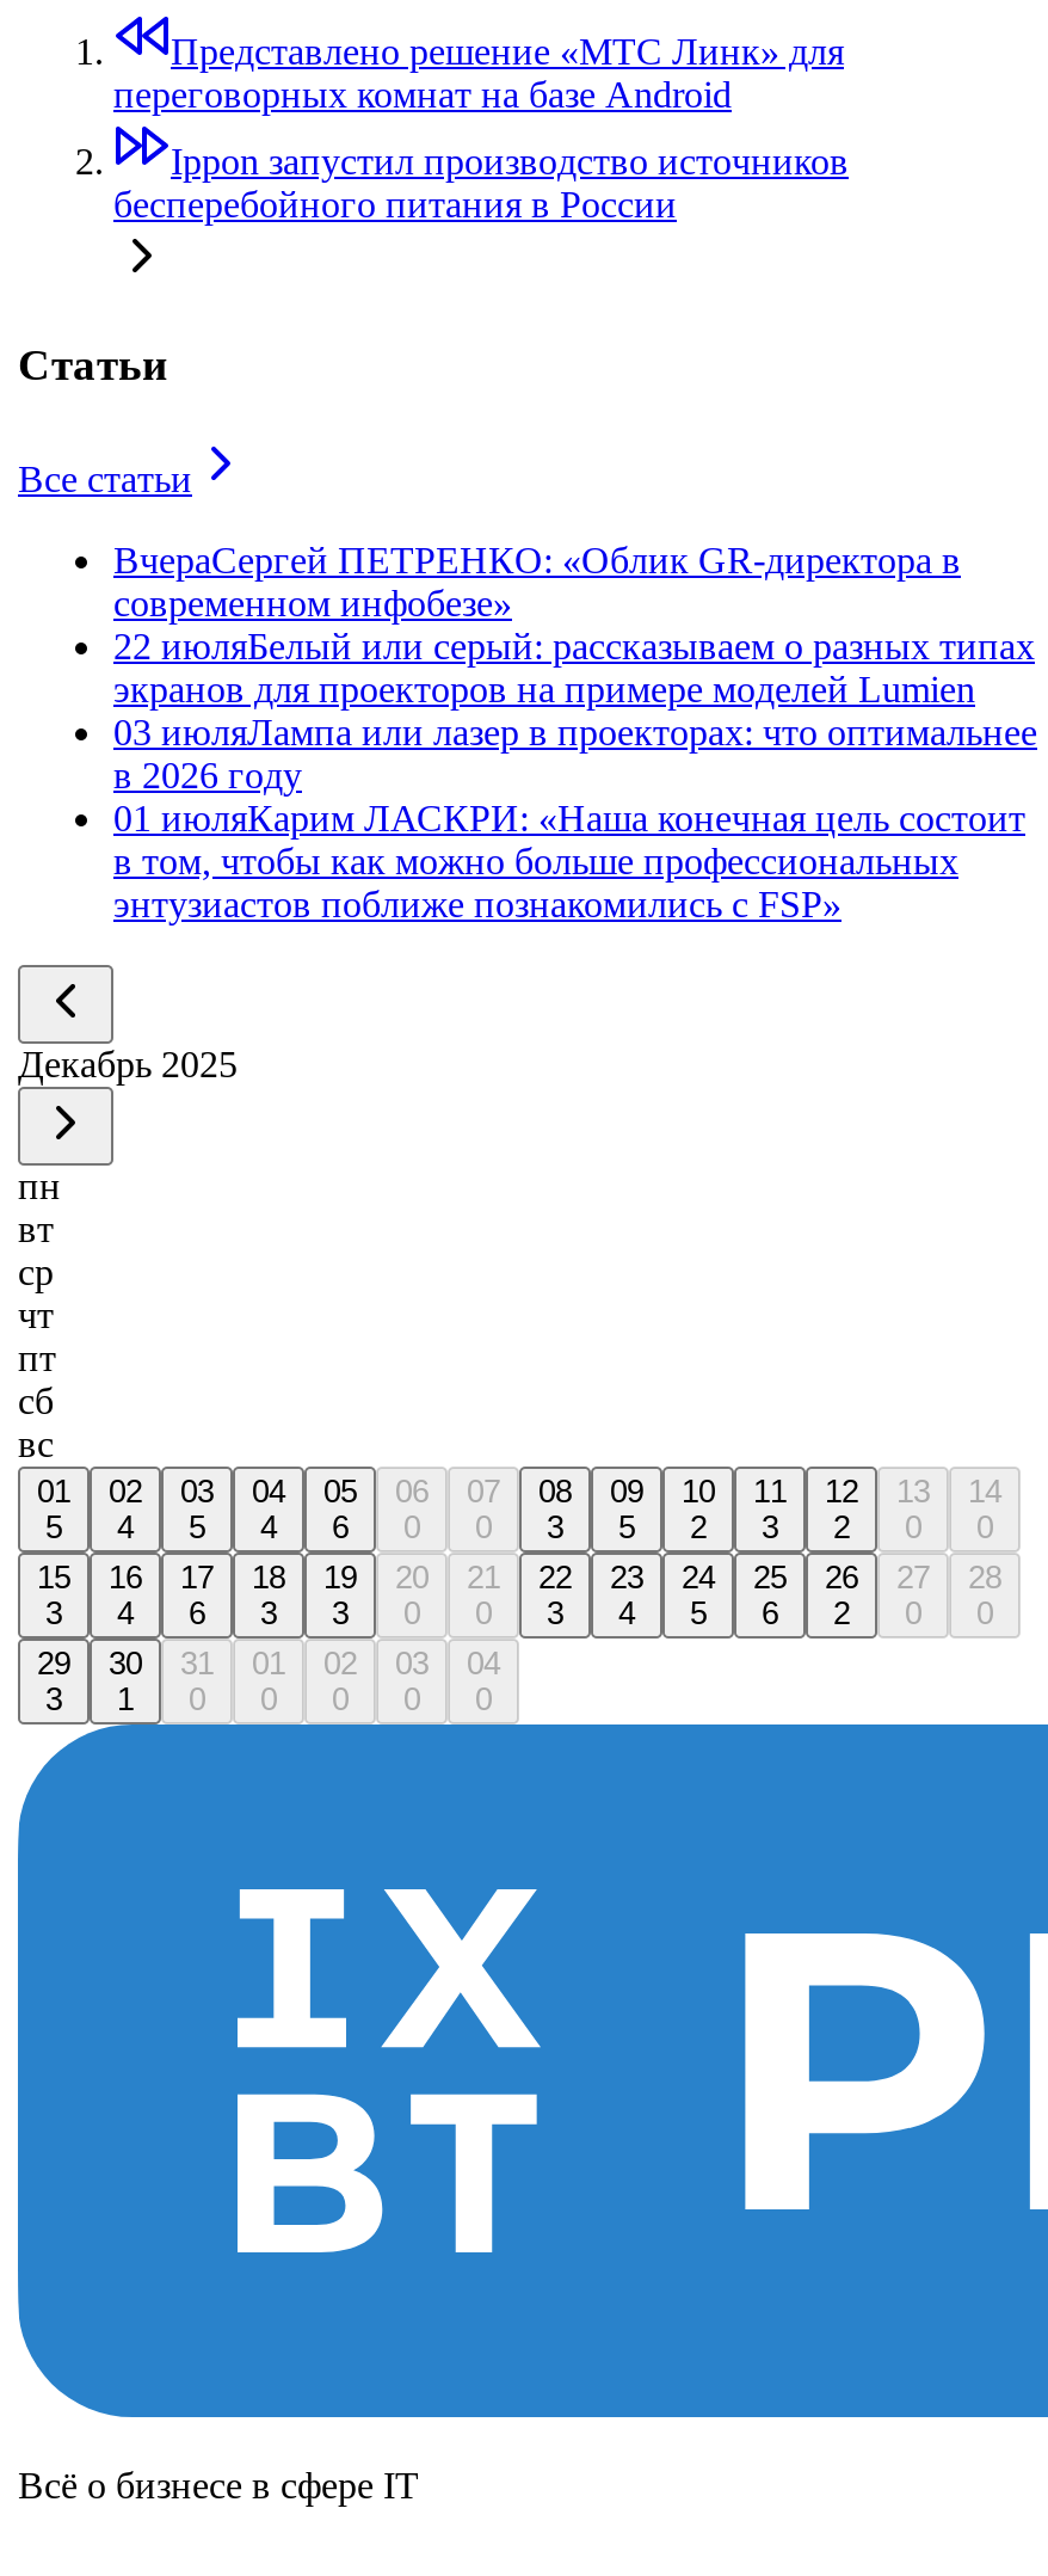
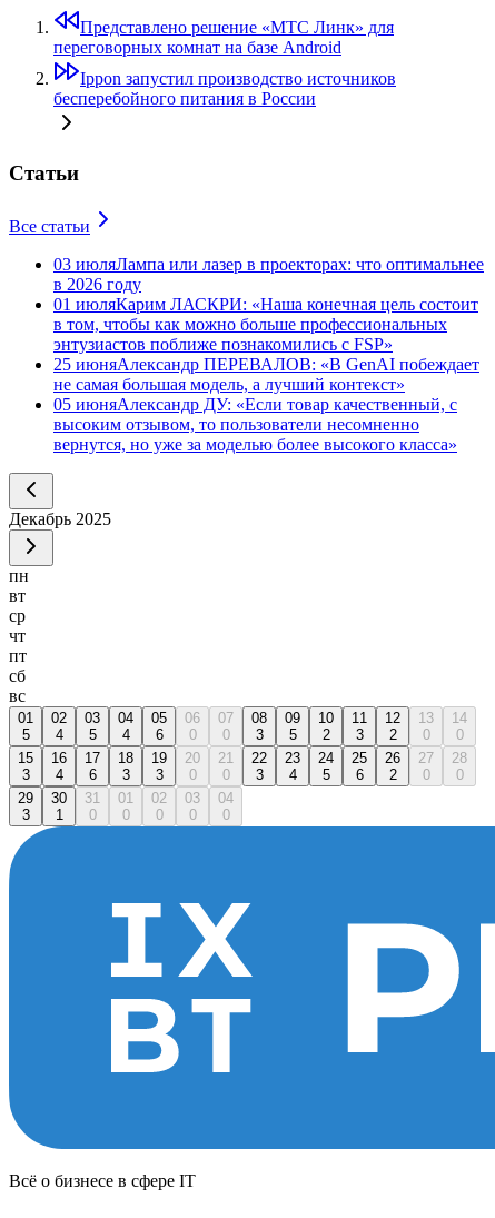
- ВчераСергей ПЕТРЕНКО: «Облик GR‑директора в
- современном инфобезе»
- 22 июляБелый или серый: рассказываем о разных типах
- экранов для проекторов на примере моделей Lumien

moved up: 03 июляЛампа или лазер в проекторах: что оптимальнее | в 2026 году | 01 июляКарим ЛАСКРИ: «Наша конечная цель состоит | в том, чтобы как можно больше профессиональных | энтузиастов поближе познакомились с FSP»

+ 25 июняАлександр ПЕРЕВАЛОВ: «В GenAI побеждает
+ не самая большая модель, а лучший контекст»
+ 05 июняАлександр ДУ: «Если товар качественный, с
+ высоким отзывом, то пользователи несомненно
+ вернутся, но уже за моделью более высокого класса»
